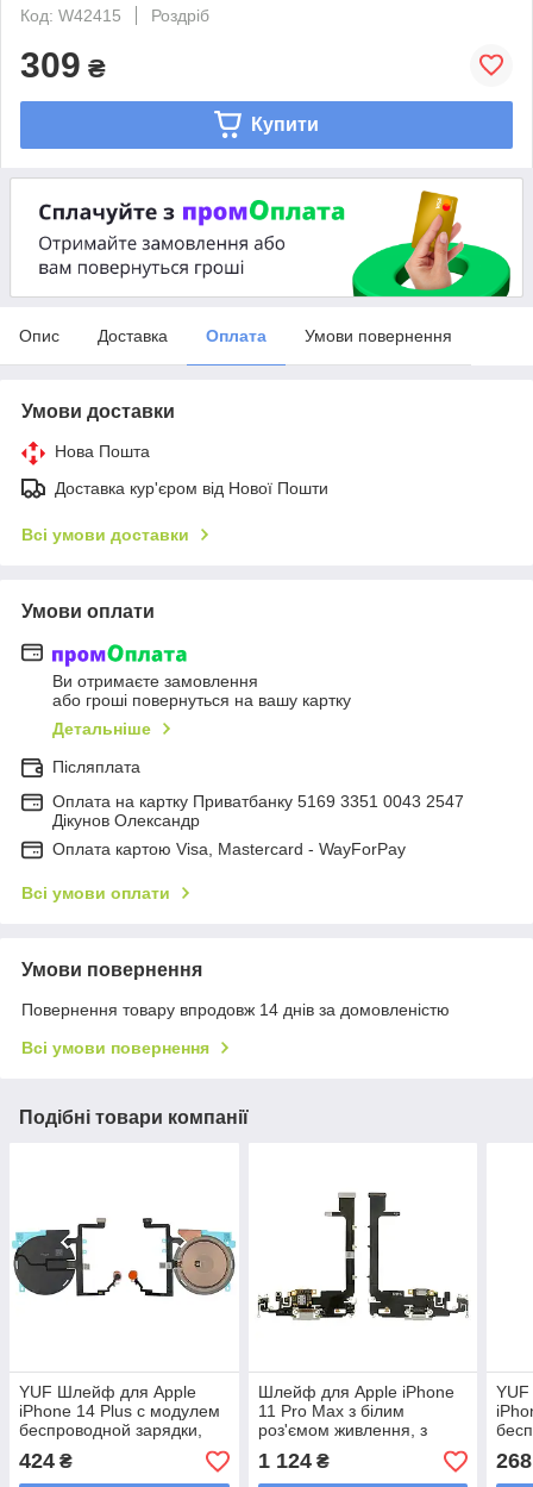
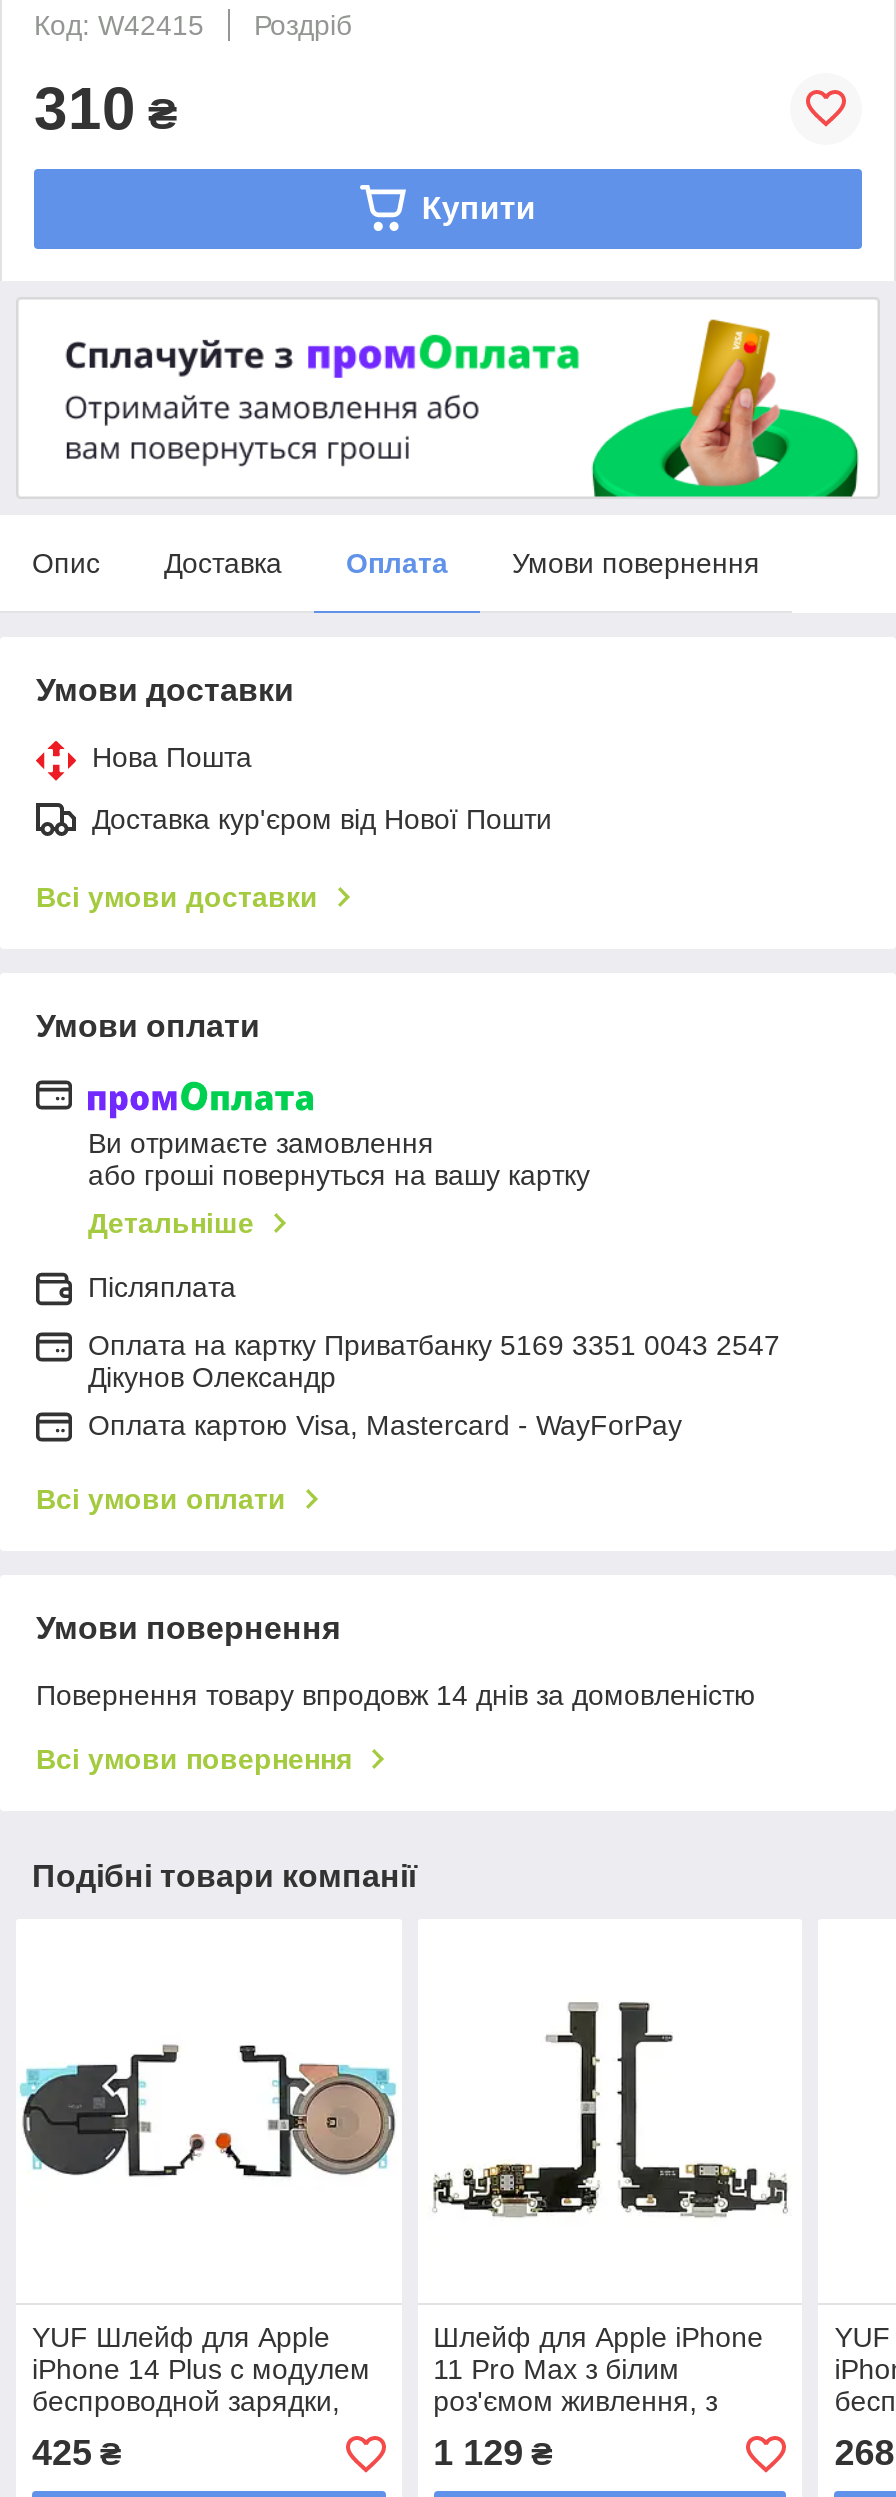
- 309 ₴
+ 310 ₴

- 424 ₴
+ 425 ₴

- 1 124 ₴
+ 1 129 ₴
